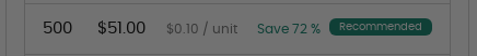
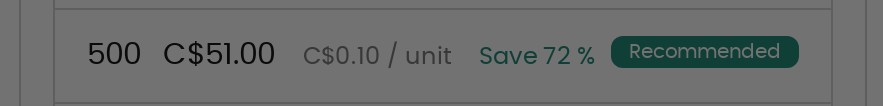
- $51.00
- $0.10 / unit
+ C$51.00
+ C$0.10 / unit
